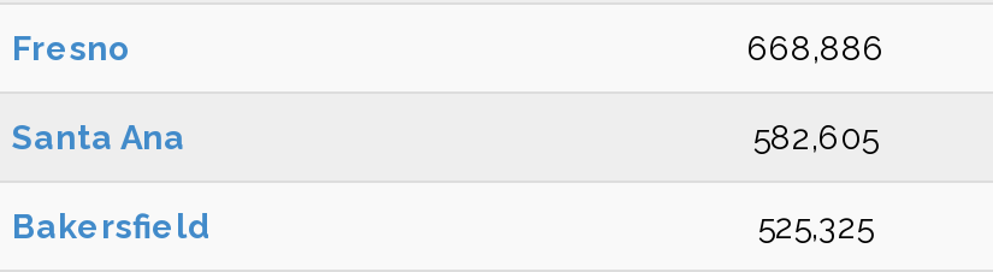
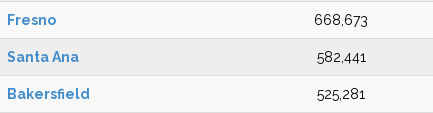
- 668,886
+ 668,673

- 582,605
+ 582,441

- 525,325
+ 525,281
